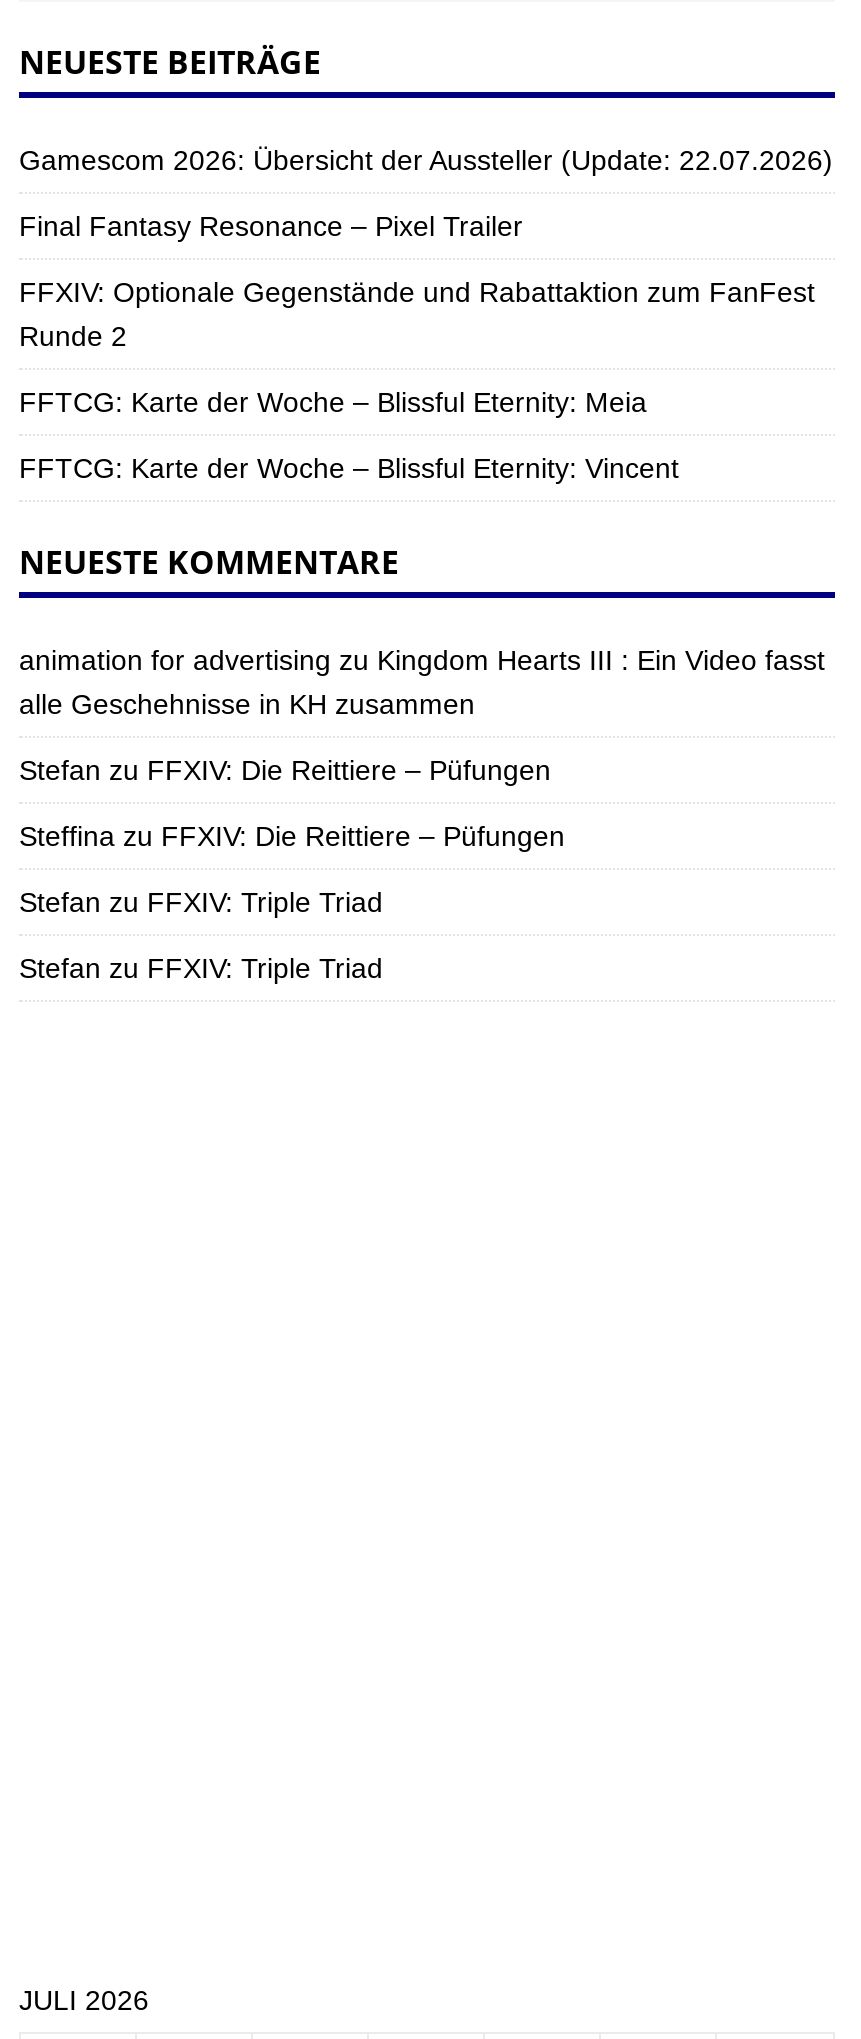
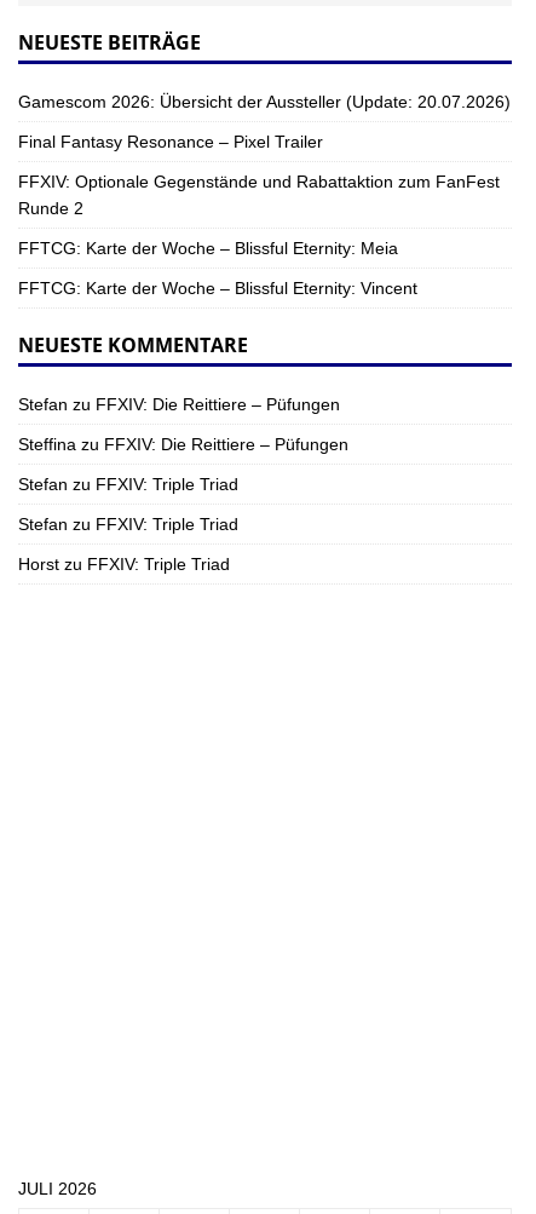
- Gamescom 2026: Übersicht der Aussteller (Update: 22.07.2026)
+ Gamescom 2026: Übersicht der Aussteller (Update: 20.07.2026)

- animation for advertising zu Kingdom Hearts III : Ein Video fasst
- alle Geschehnisse in KH zusammen

moved up: Stefan zu FFXIV: Die Reittiere – Püfungen | Steffina zu FFXIV: Die Reittiere – Püfungen | Stefan zu FFXIV: Triple Triad | Stefan zu FFXIV: Triple Triad

+ Horst zu FFXIV: Triple Triad
